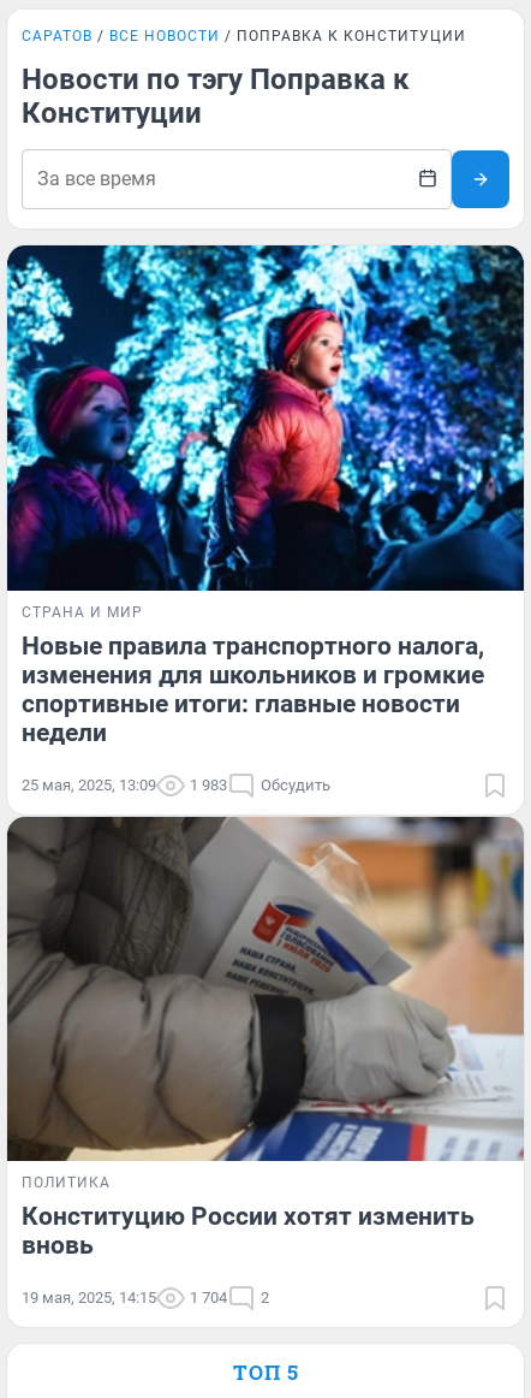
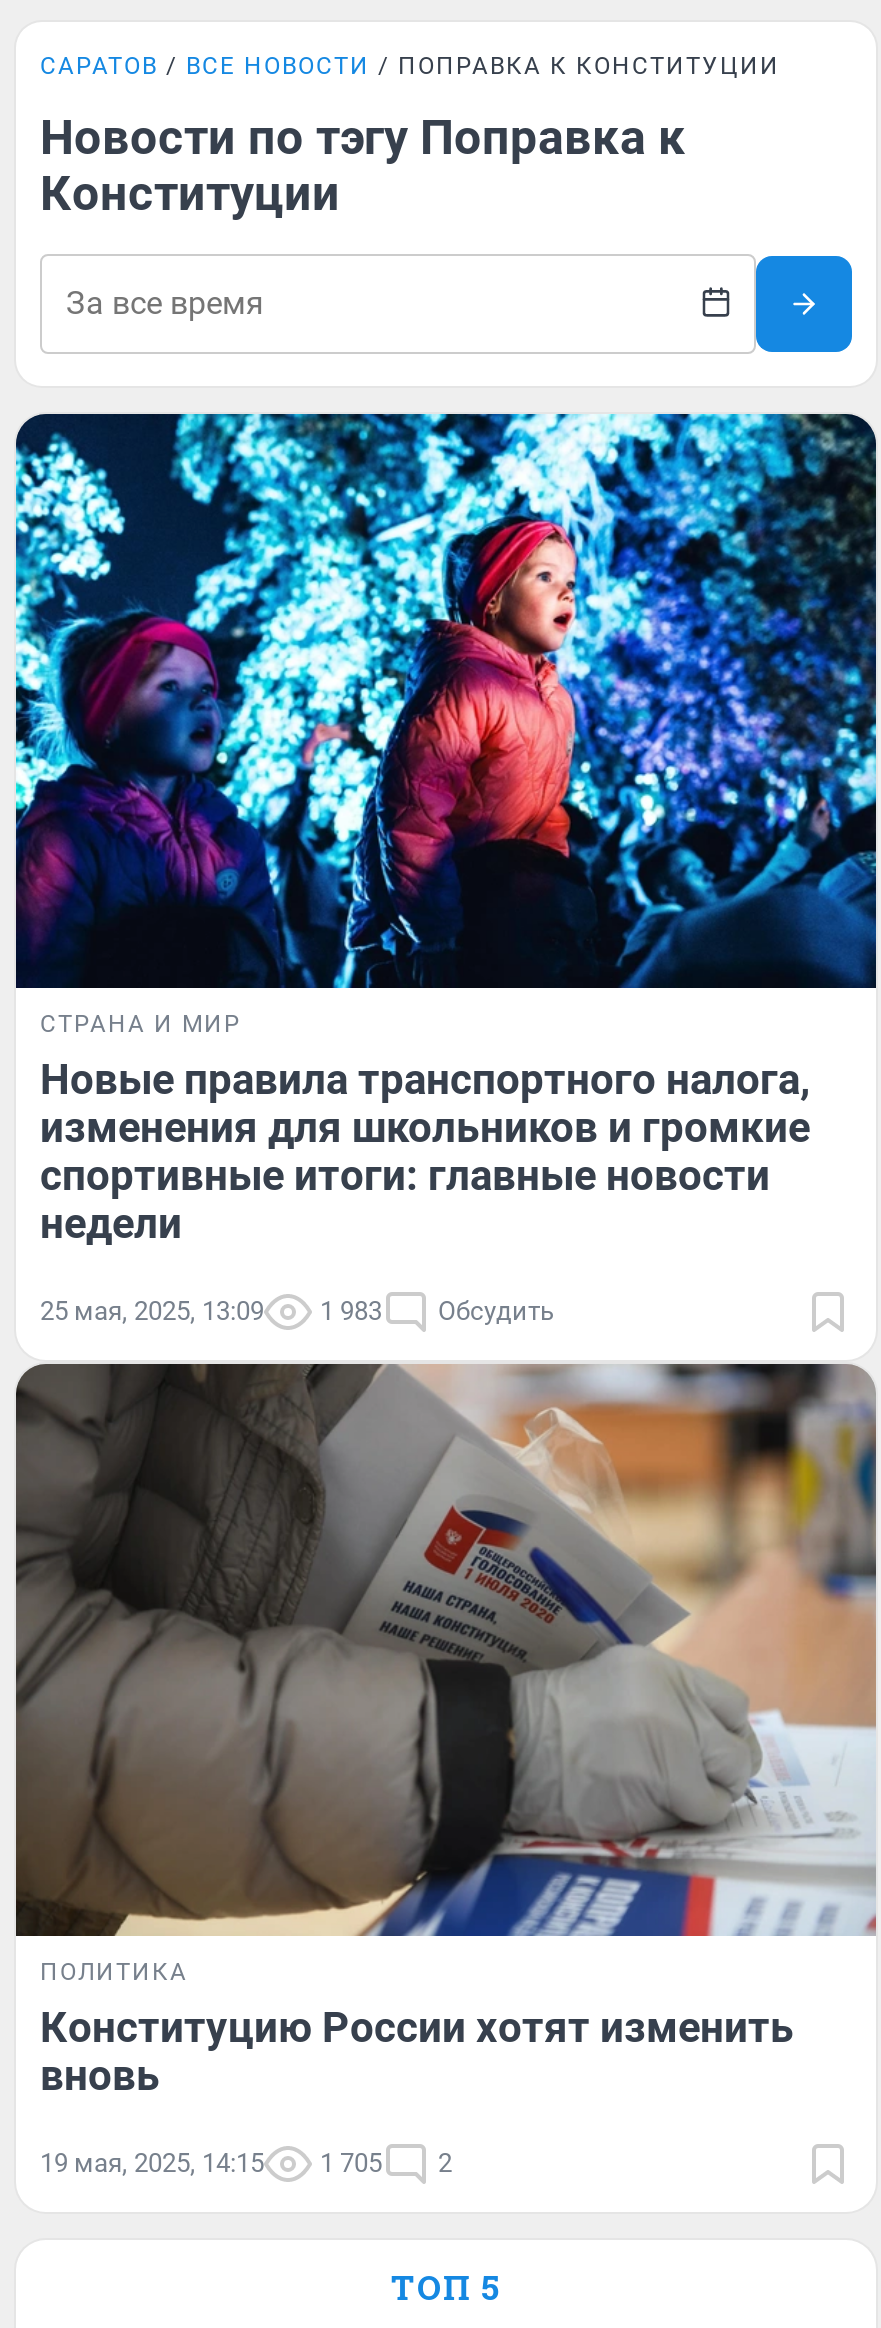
- 19 мая, 2025, 14:15 1 704 2
+ 19 мая, 2025, 14:15 1 705 2
